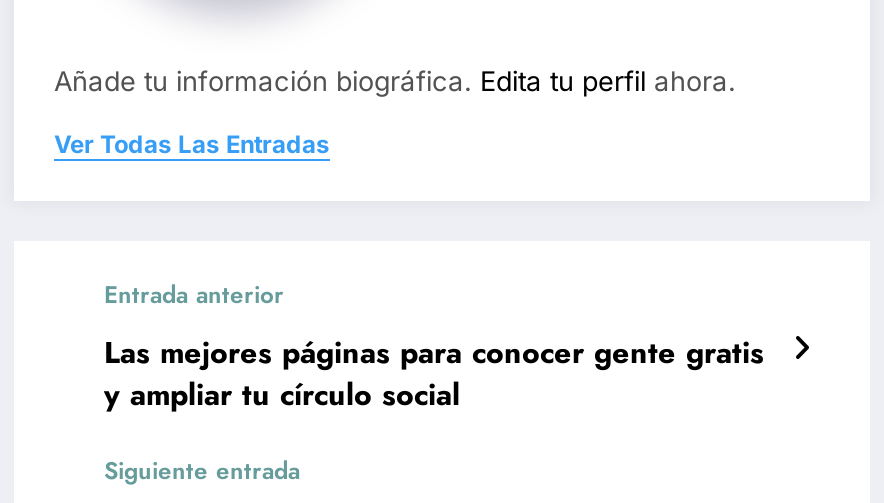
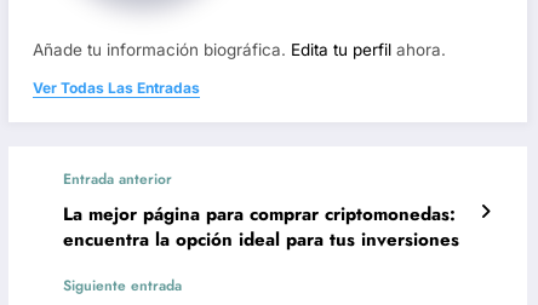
- Las mejores páginas para conocer gente gratis
- y ampliar tu círculo social
+ La mejor página para comprar criptomonedas:
+ encuentra la opción ideal para tus inversiones
